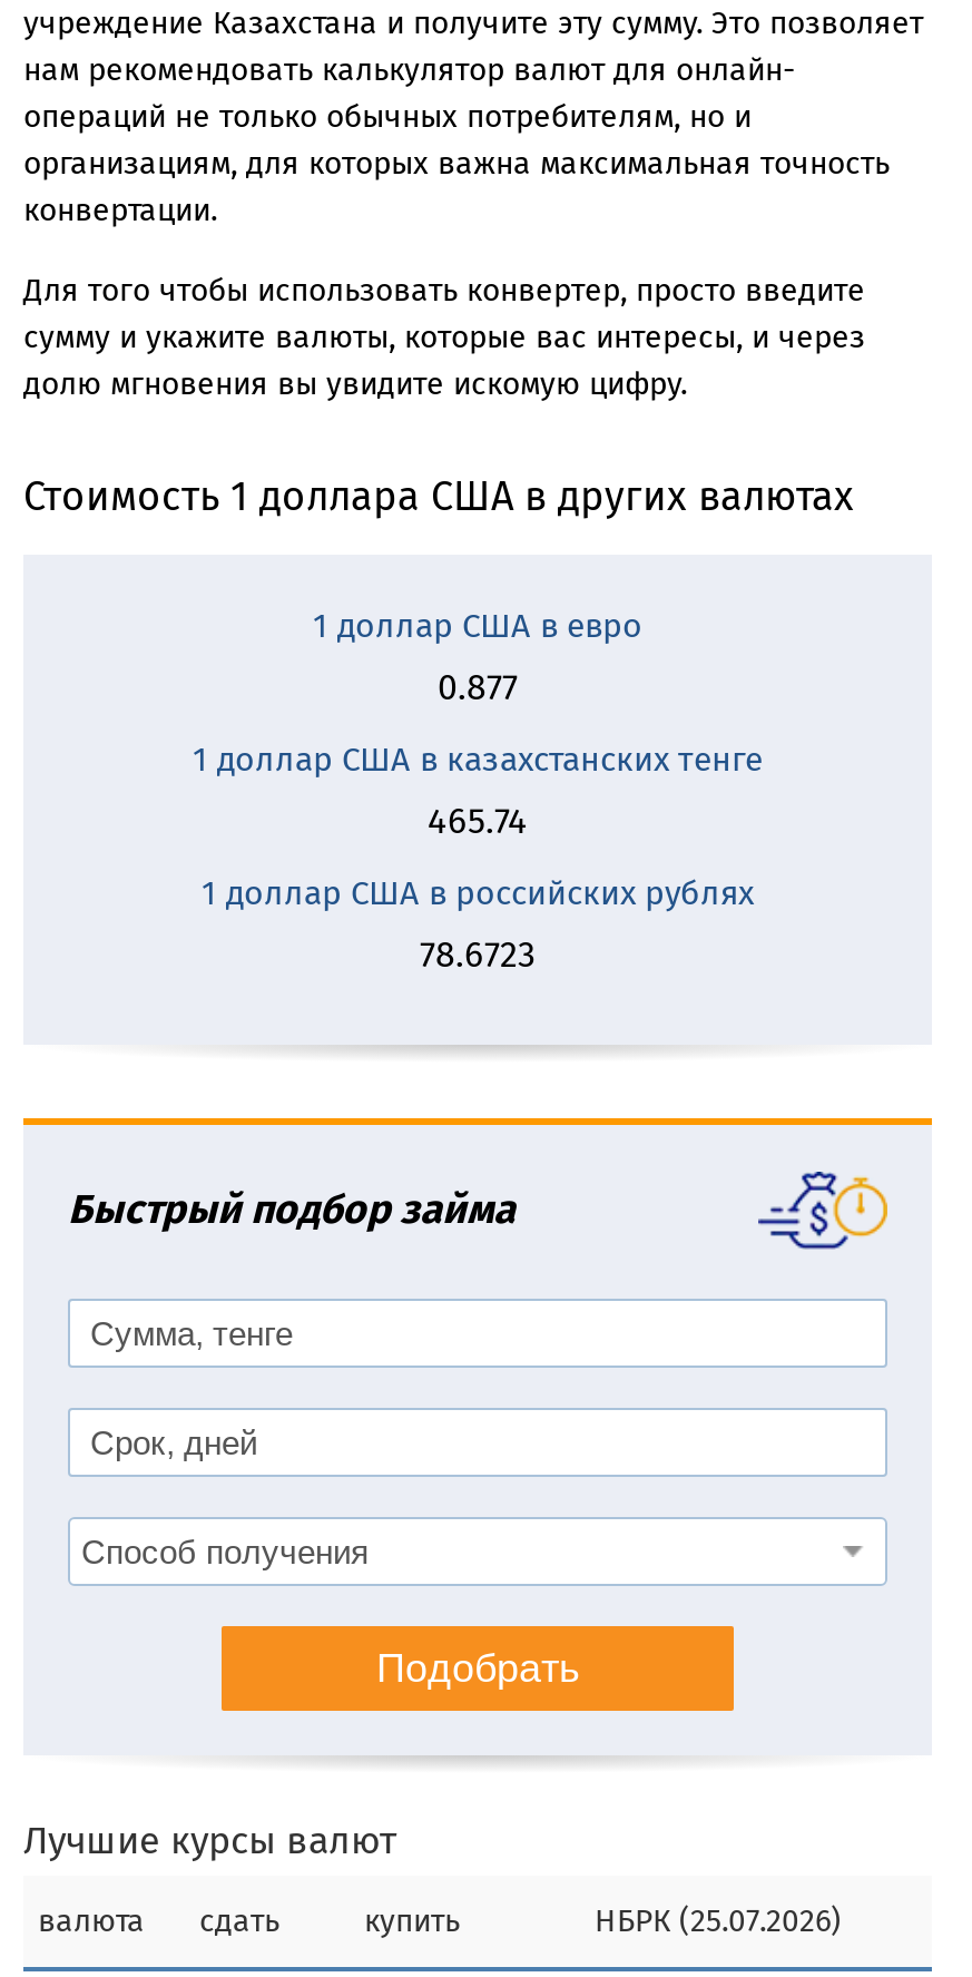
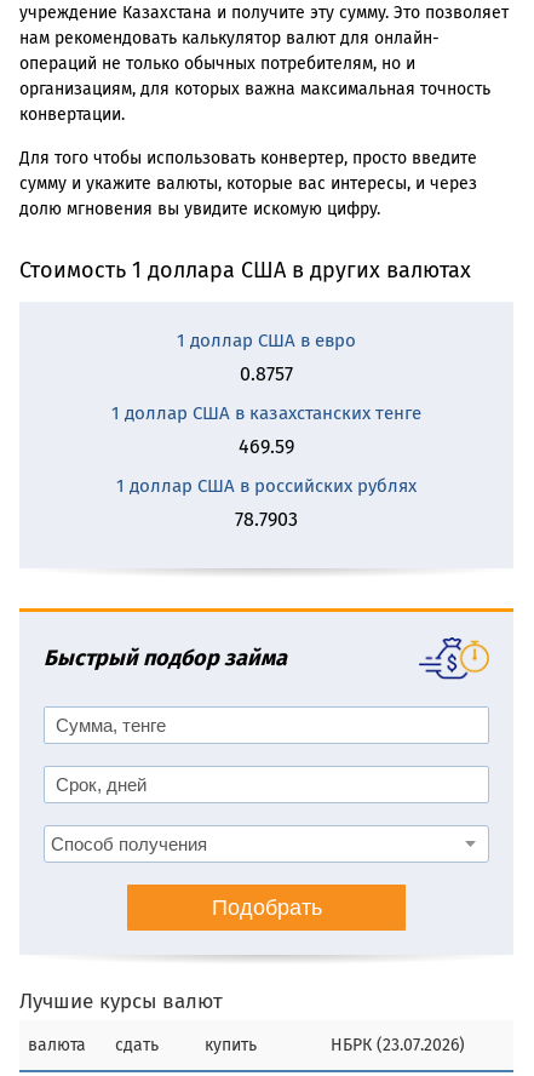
- 0.877
+ 0.8757

- 465.74
+ 469.59

- 78.6723
+ 78.7903

- НБРК (25.07.2026)
+ НБРК (23.07.2026)
